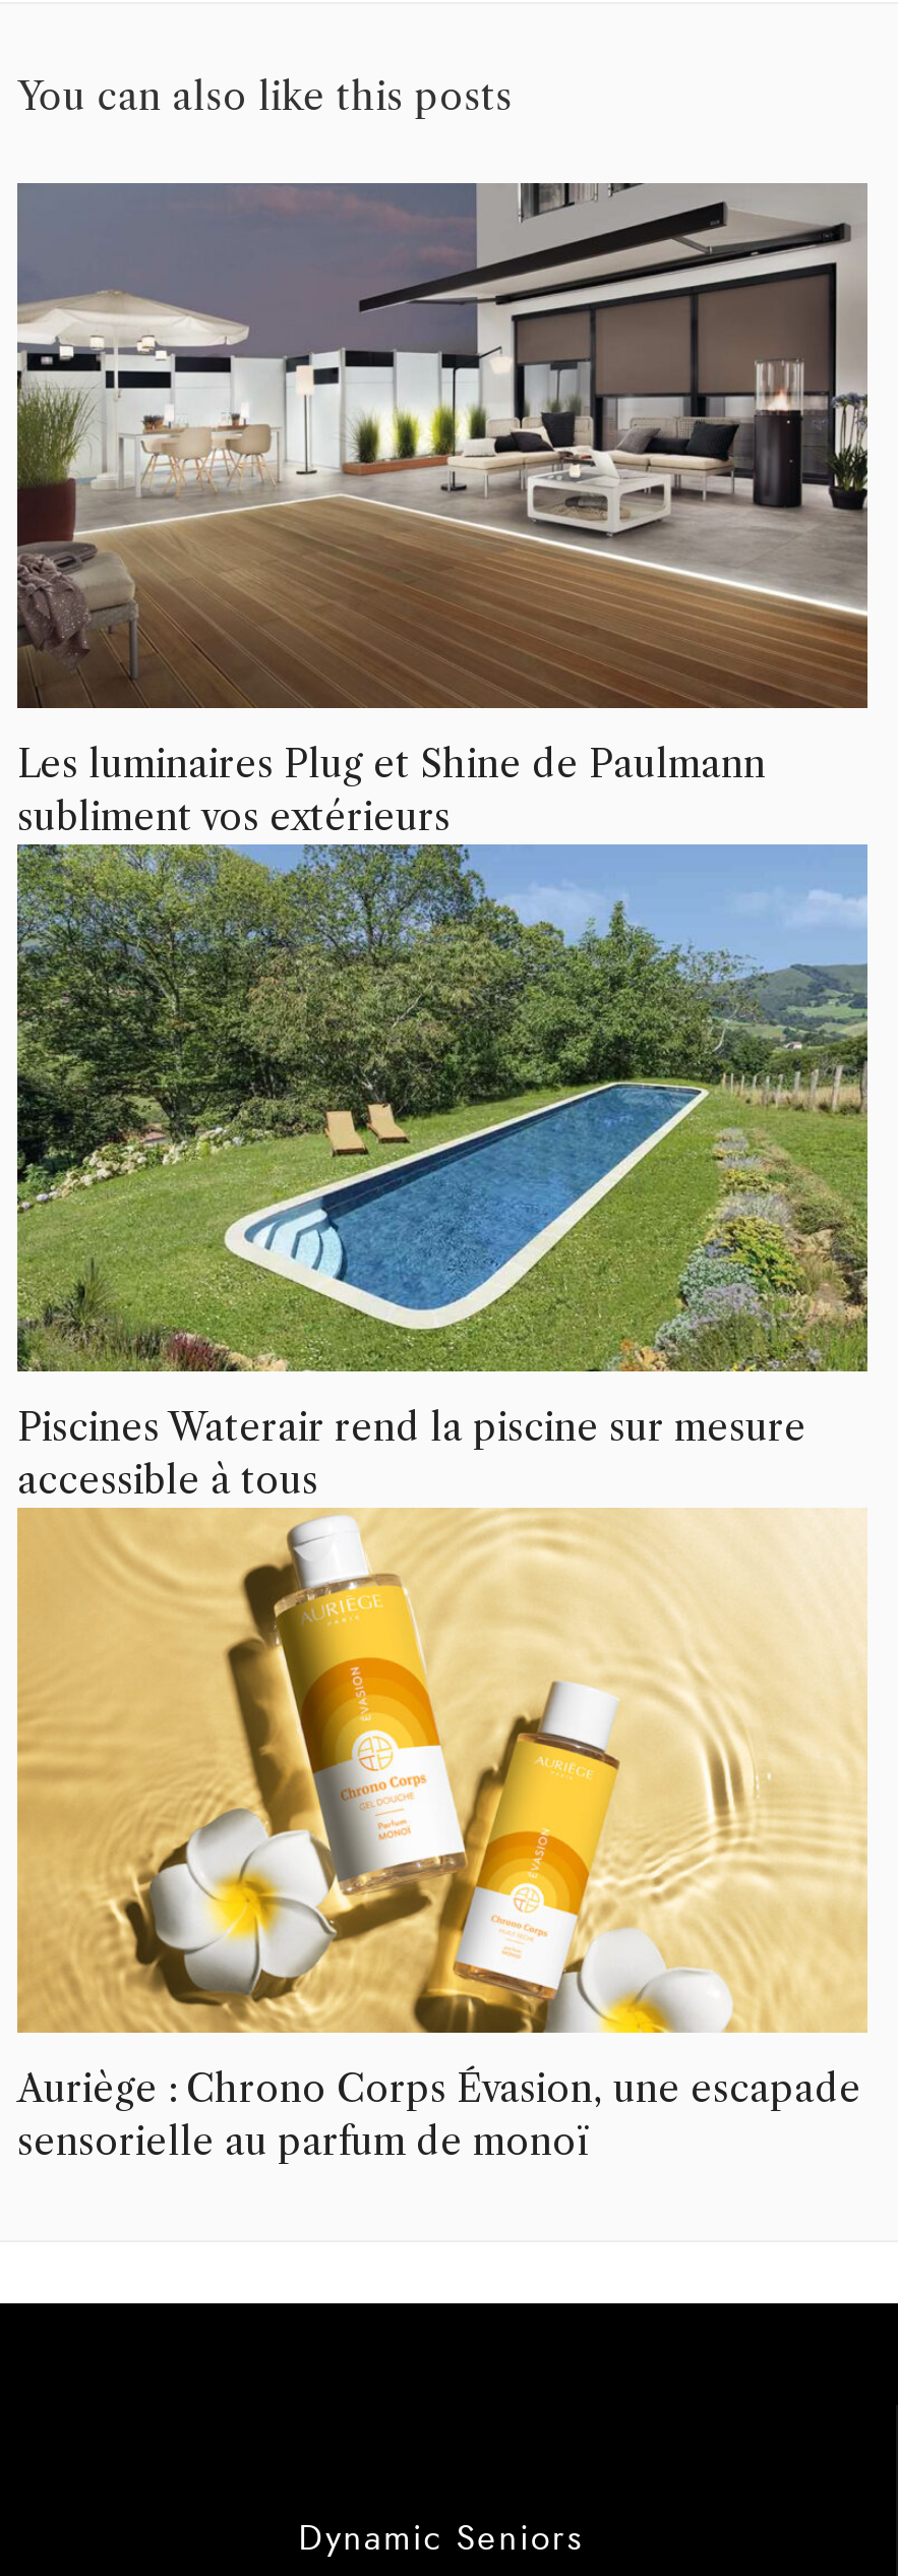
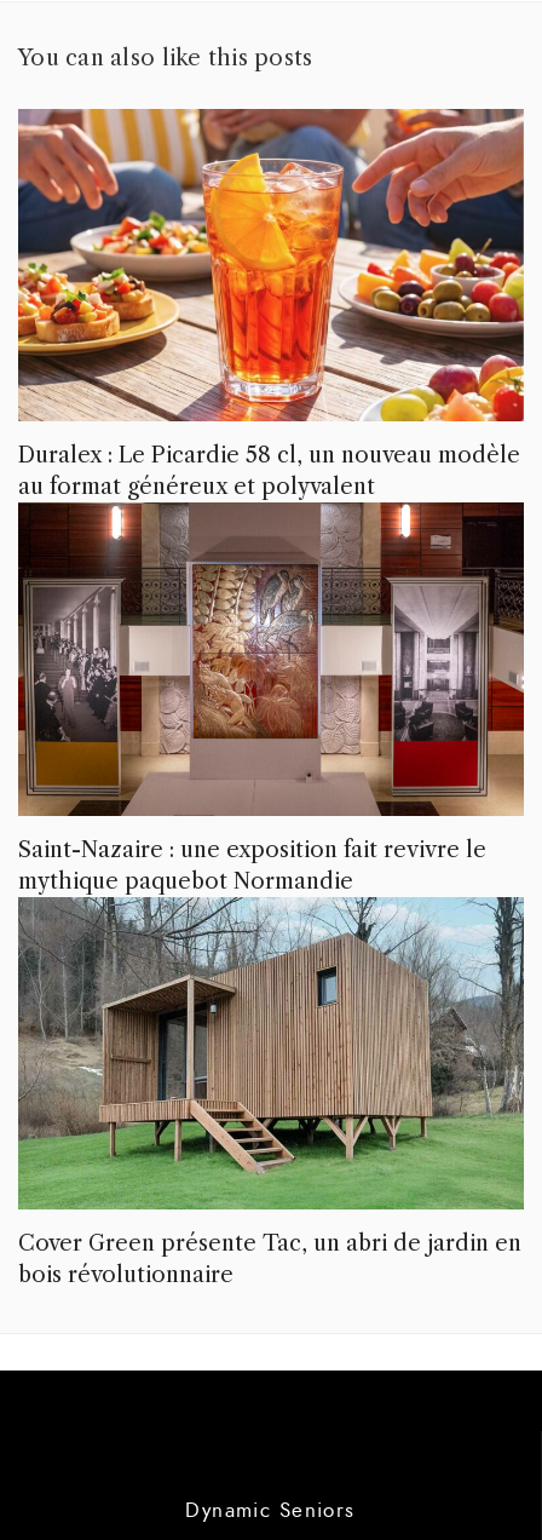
- [image]
- Les luminaires Plug et Shine de Paulmann
- subliment vos extérieurs
+ [image]
+ Duralex : Le Picardie 58 cl, un nouveau modèle
+ au format généreux et polyvalent

- [image]
- Piscines Waterair rend la piscine sur mesure
- accessible à tous
+ [image]
+ Saint-Nazaire : une exposition fait revivre le
+ mythique paquebot Normandie

- [image]
- Auriège : Chrono Corps Évasion, une escapade
- sensorielle au parfum de monoï
+ [image]
+ Cover Green présente Tac, un abri de jardin en
+ bois révolutionnaire
